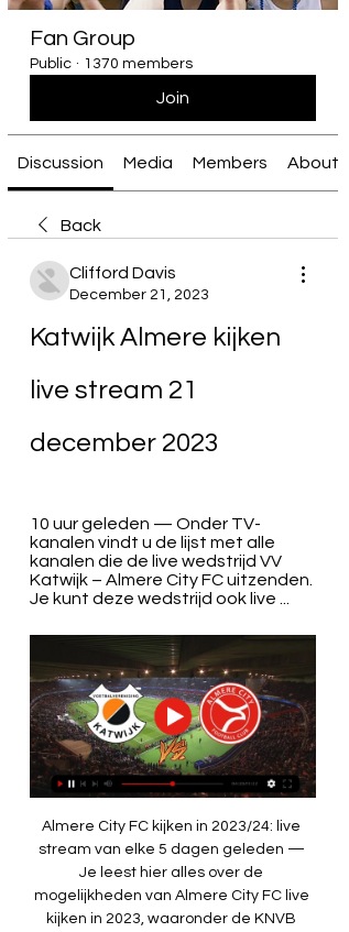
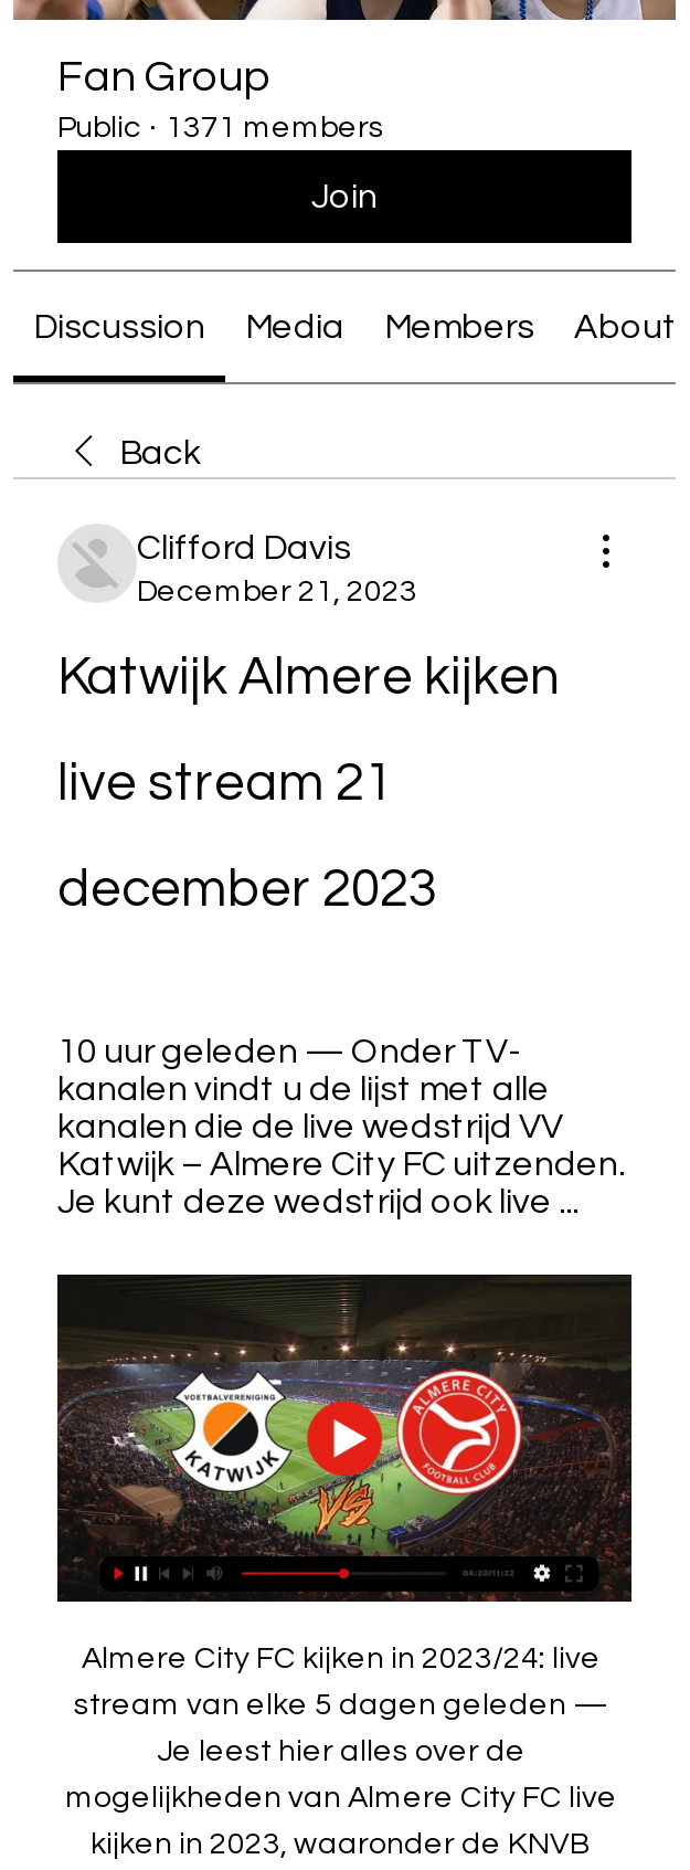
- Public · 1370 members
+ Public · 1371 members
